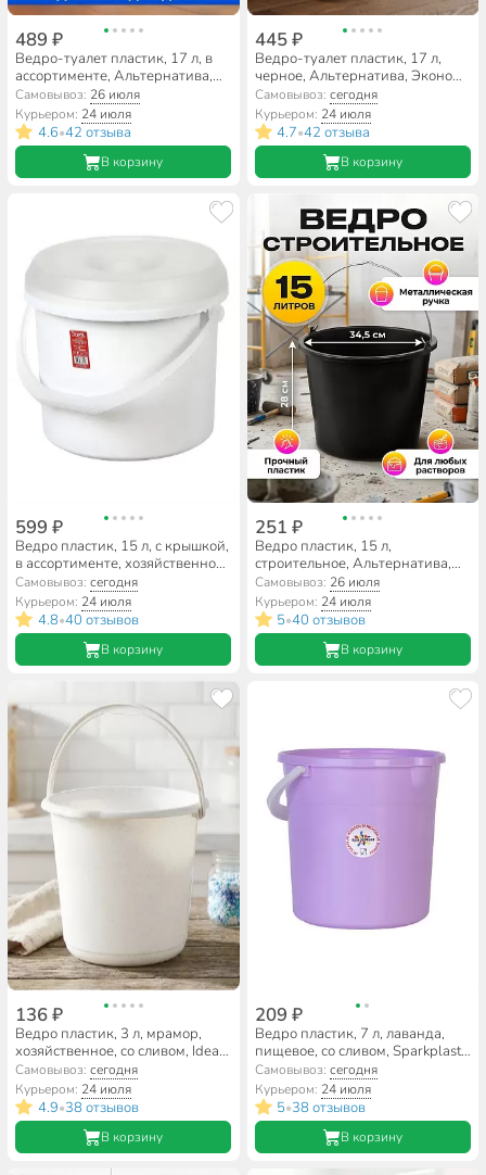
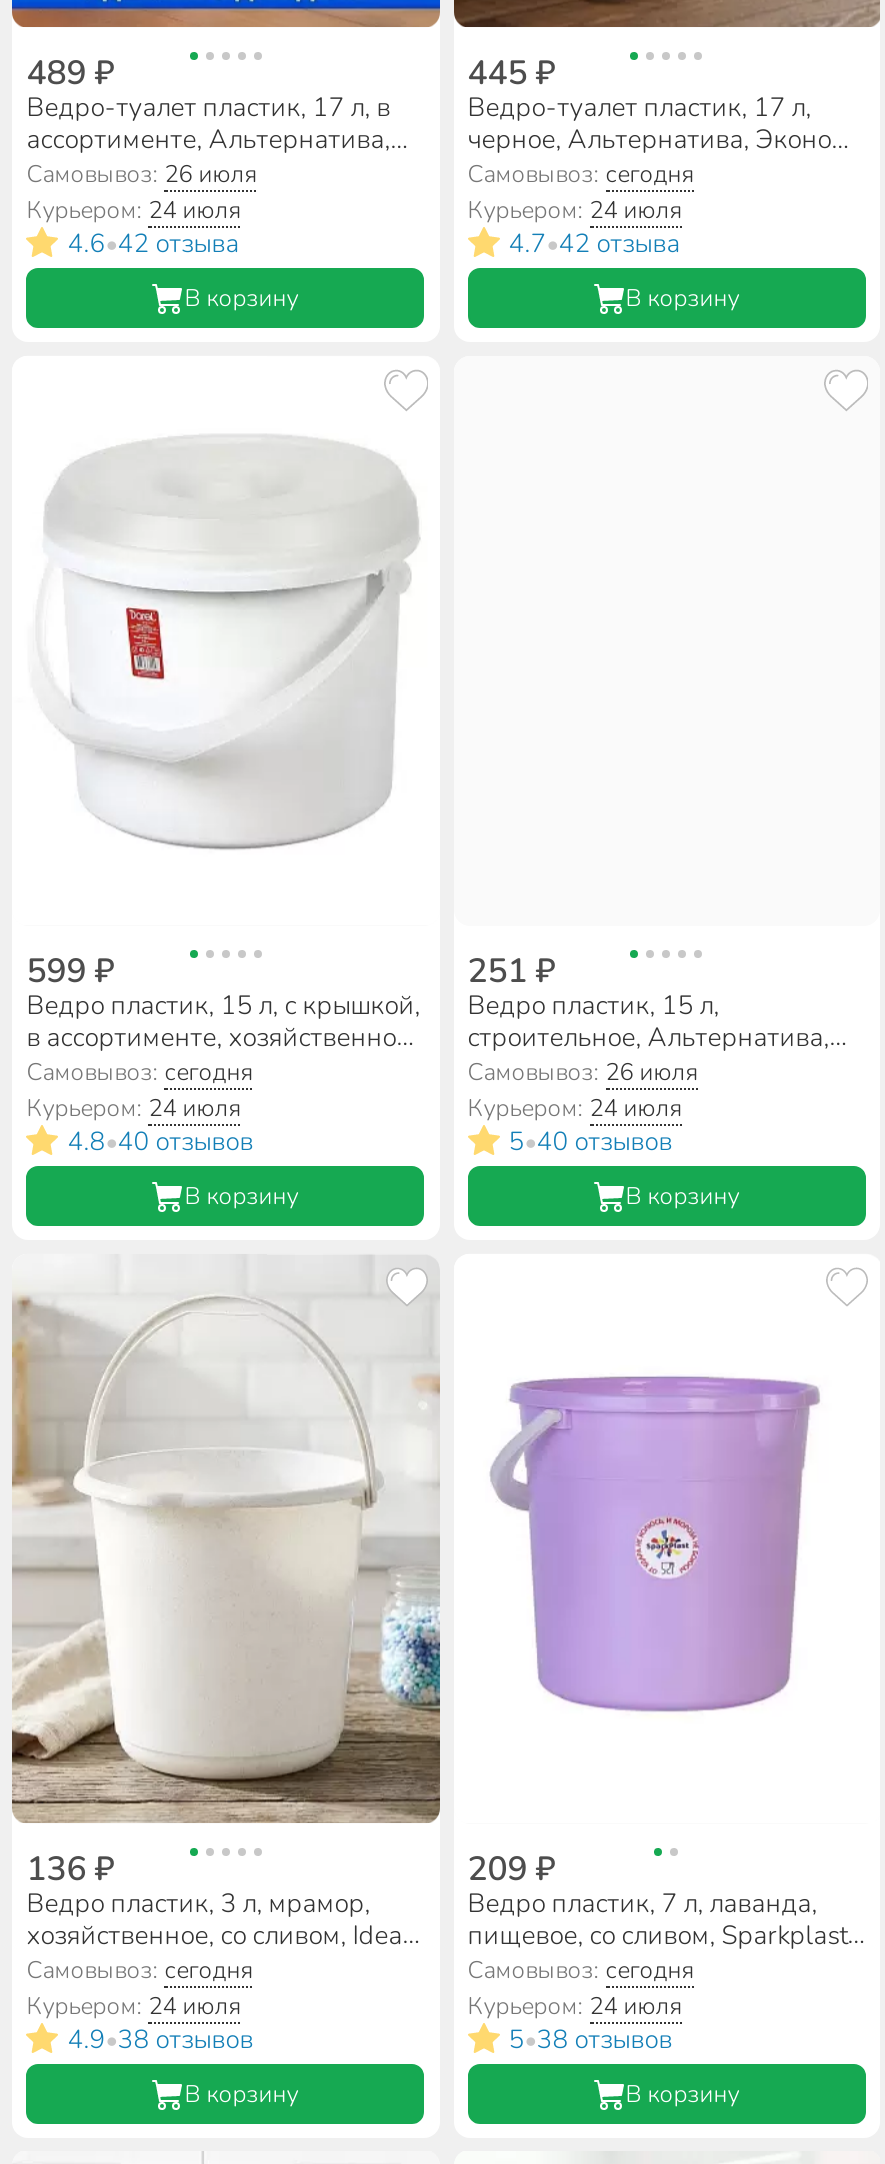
- [image]
